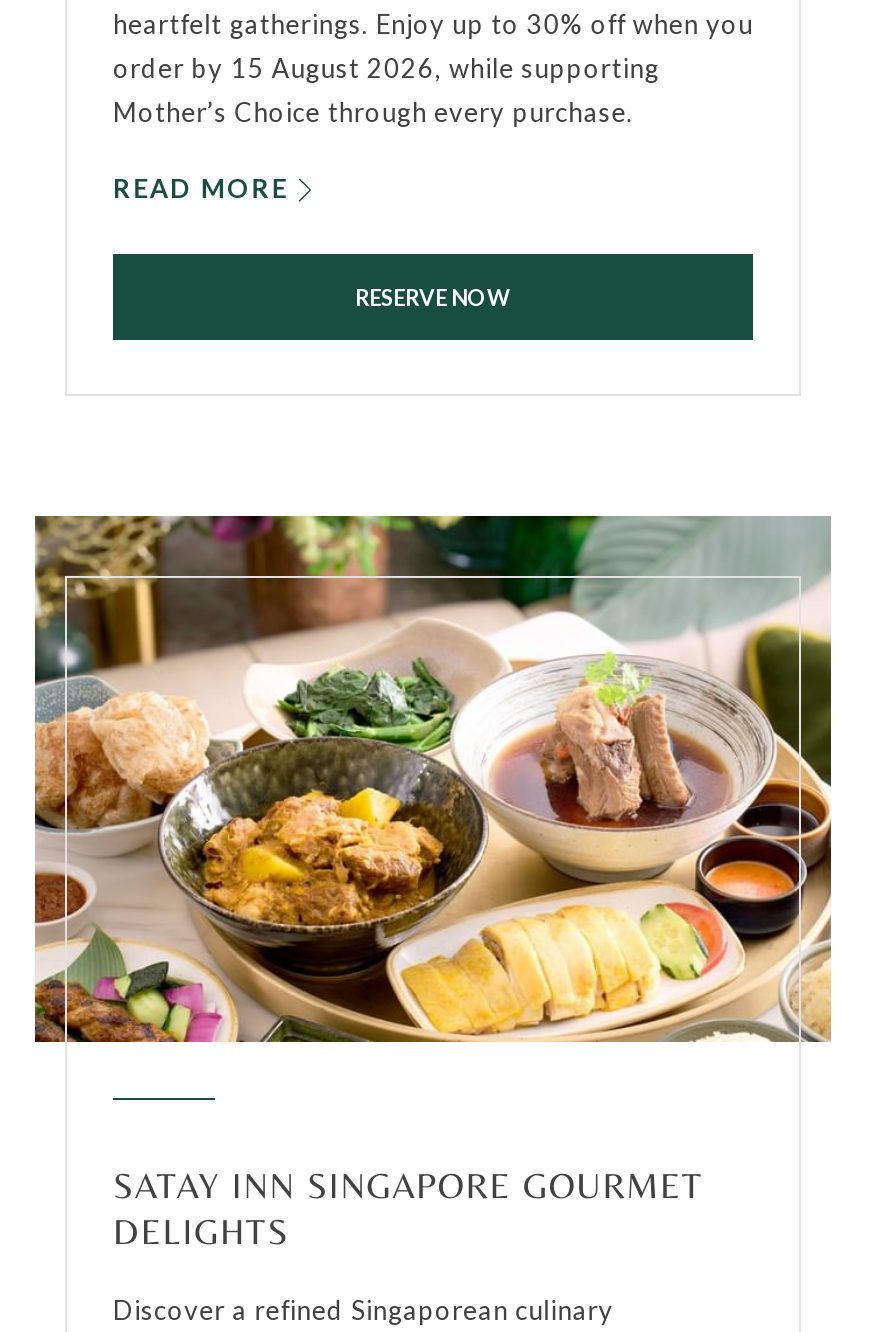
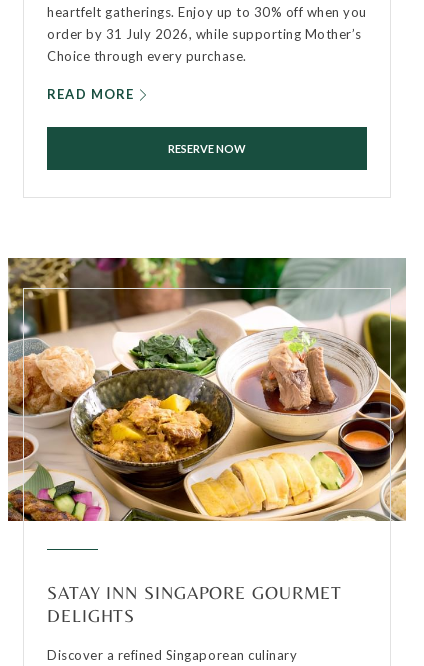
- order by 15 August 2026, while supporting
- Mother’s Choice through every purchase.
+ order by 31 July 2026, while supporting Mother’s
+ Choice through every purchase.
